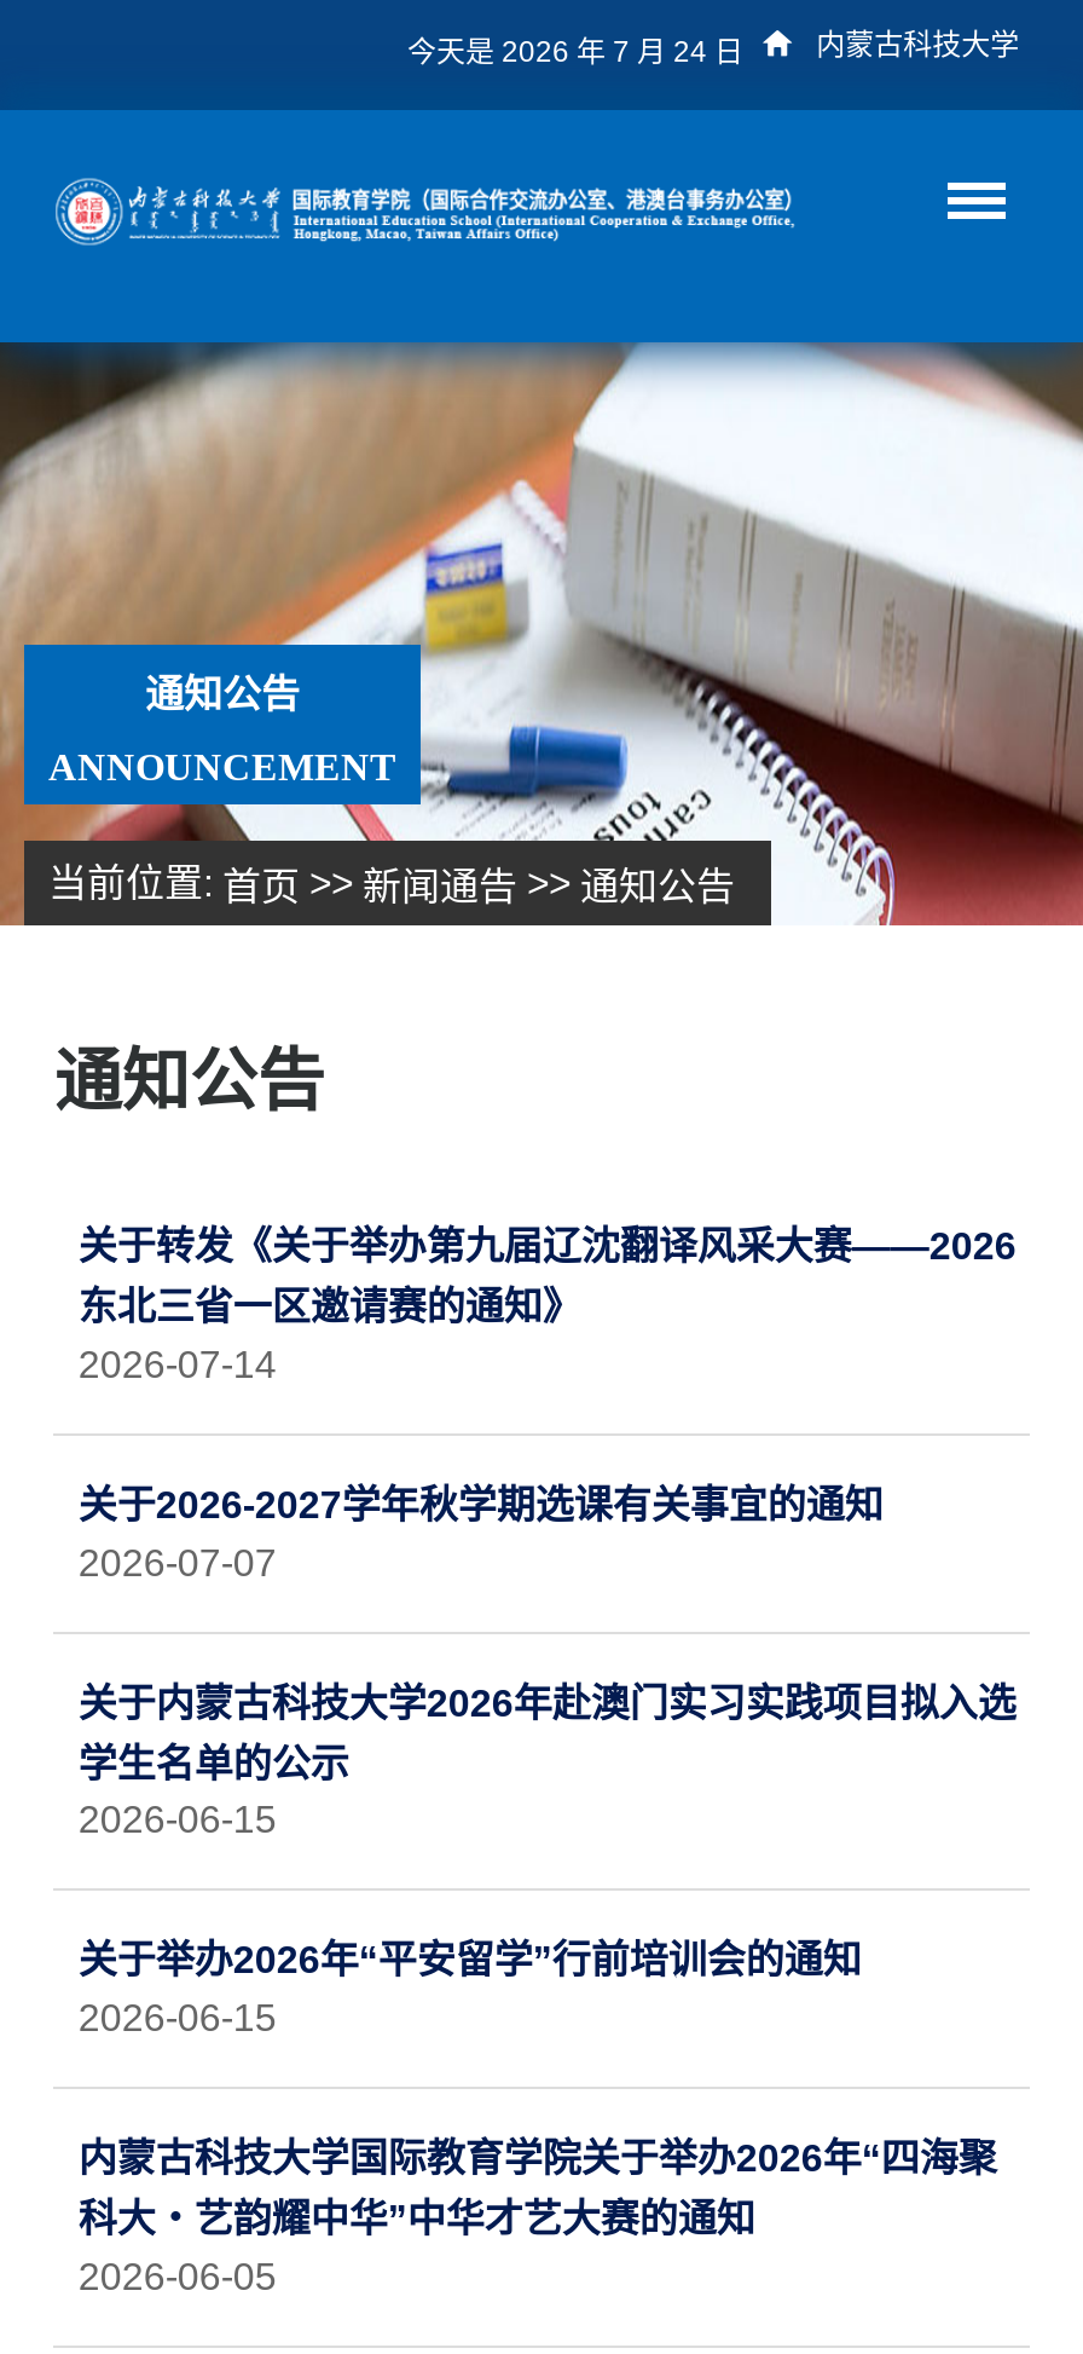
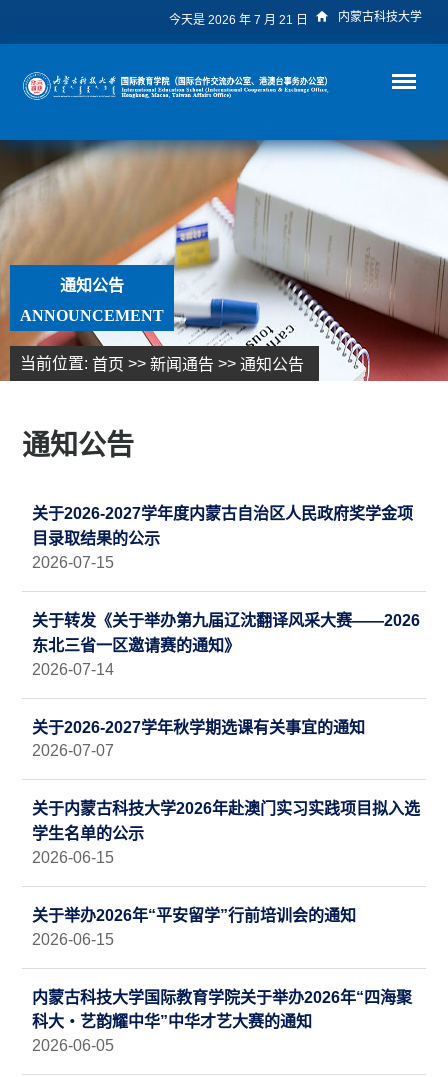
- 今天是 2026 年 7 月 24 日
+ 今天是 2026 年 7 月 21 日

+ 关于2026-2027学年度内蒙古自治区人民政府奖学金项
+ 目录取结果的公示
+ 2026-07-15
